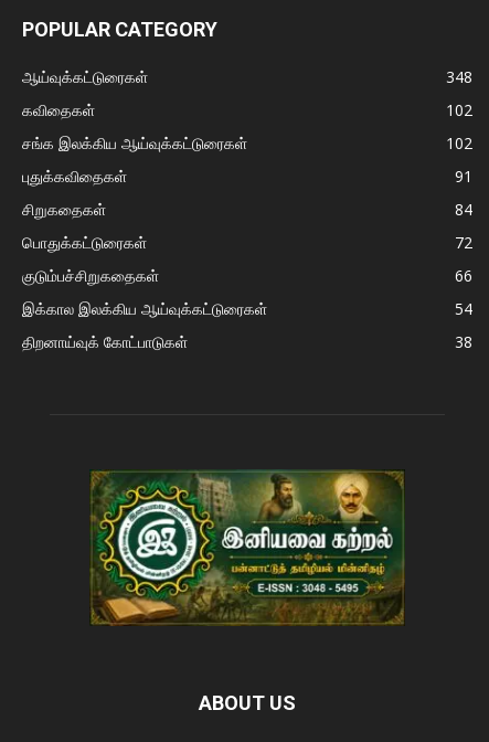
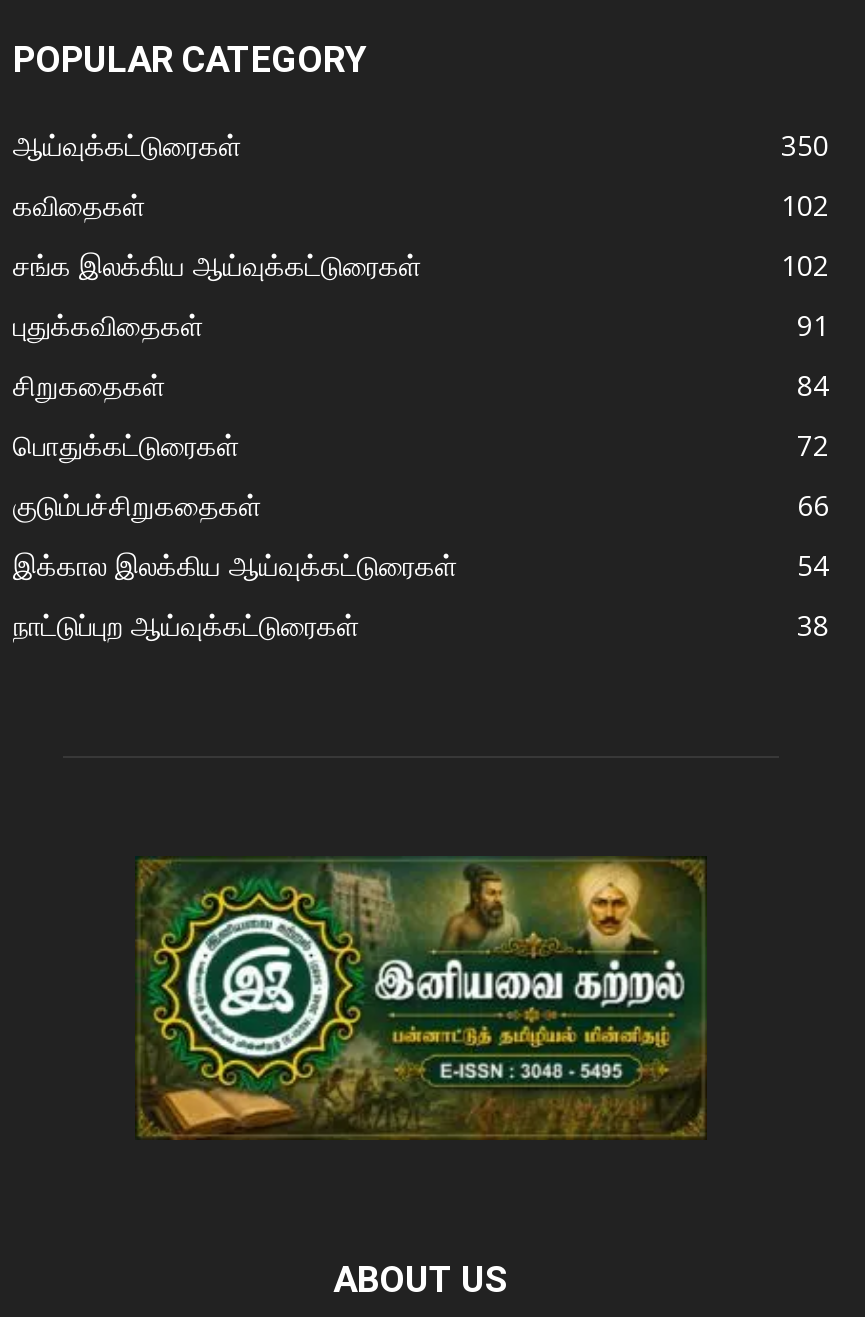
- 348
+ 350

- திறனாய்வுக் கோட்பாடுகள்
+ நாட்டுப்புற ஆய்வுக்கட்டுரைகள்
